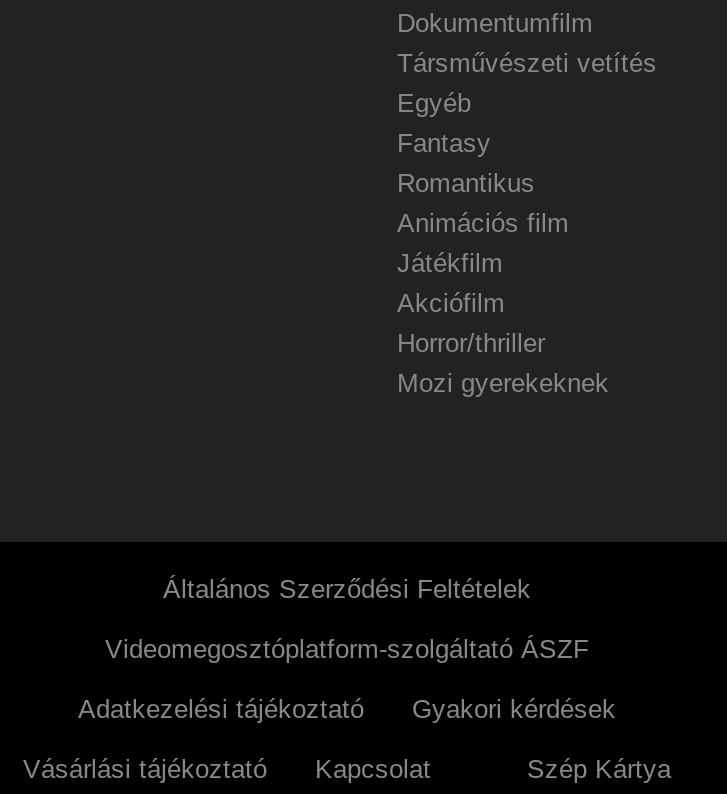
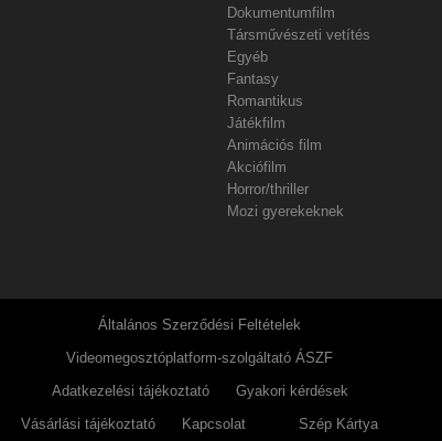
moved down: Animációs film

moved up: Játékfilm
